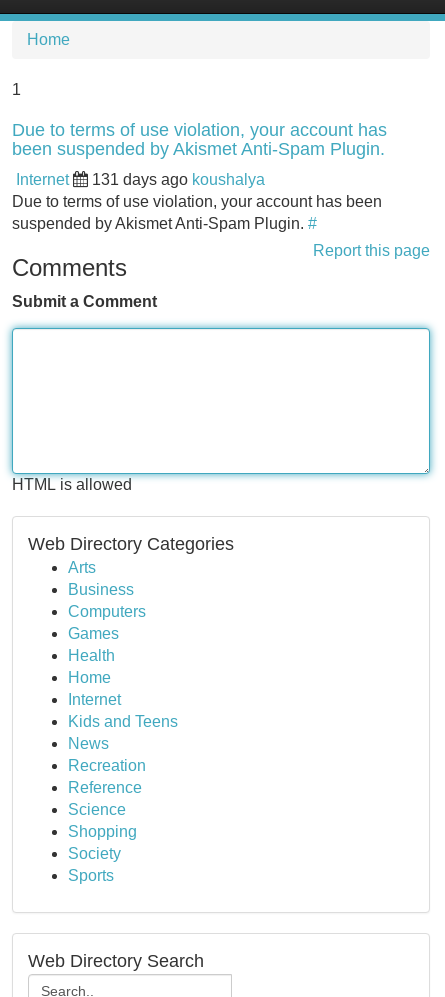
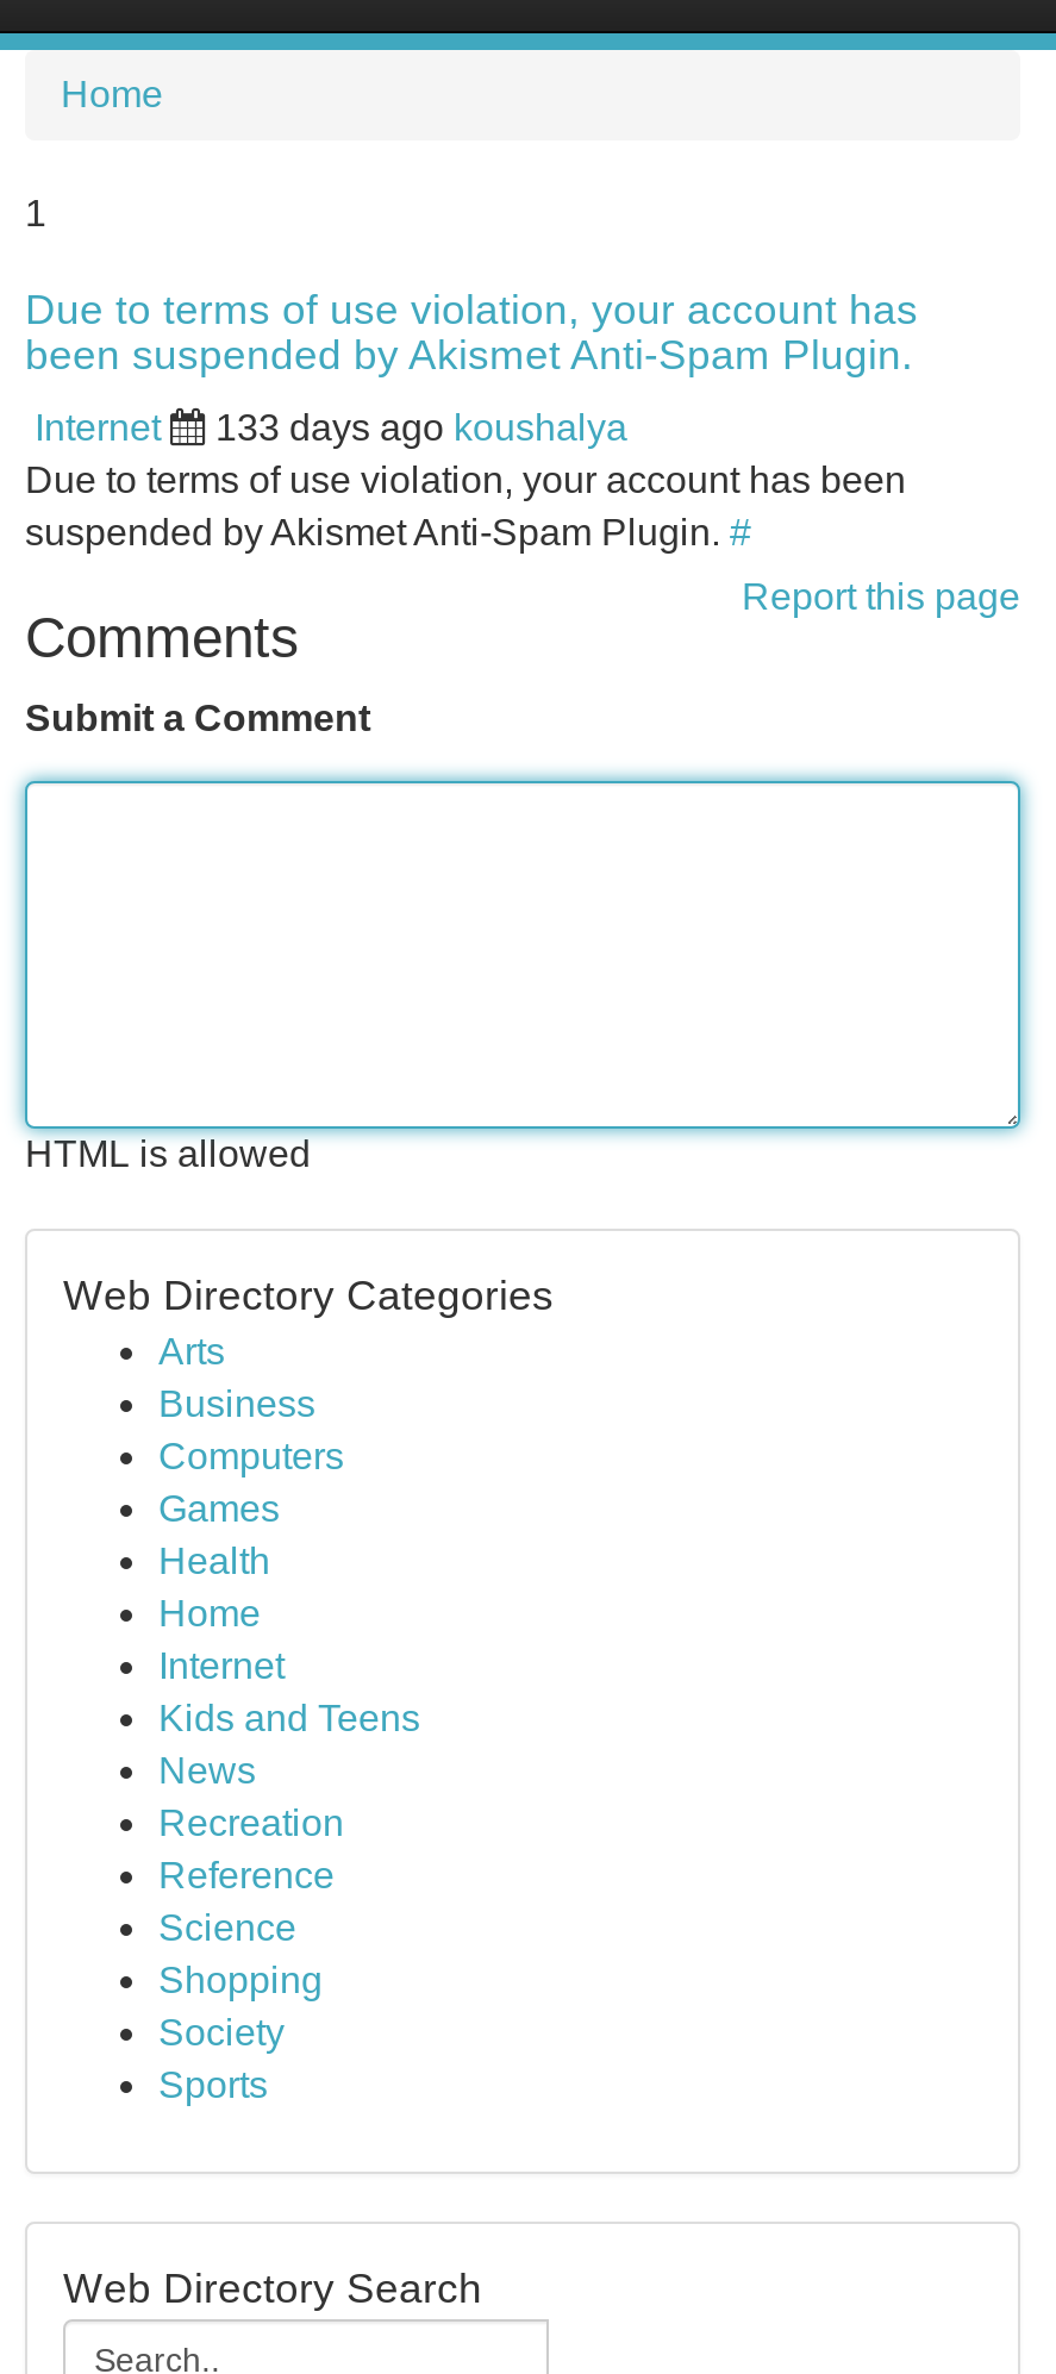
- 131 days ago koushalya
+ 133 days ago koushalya
